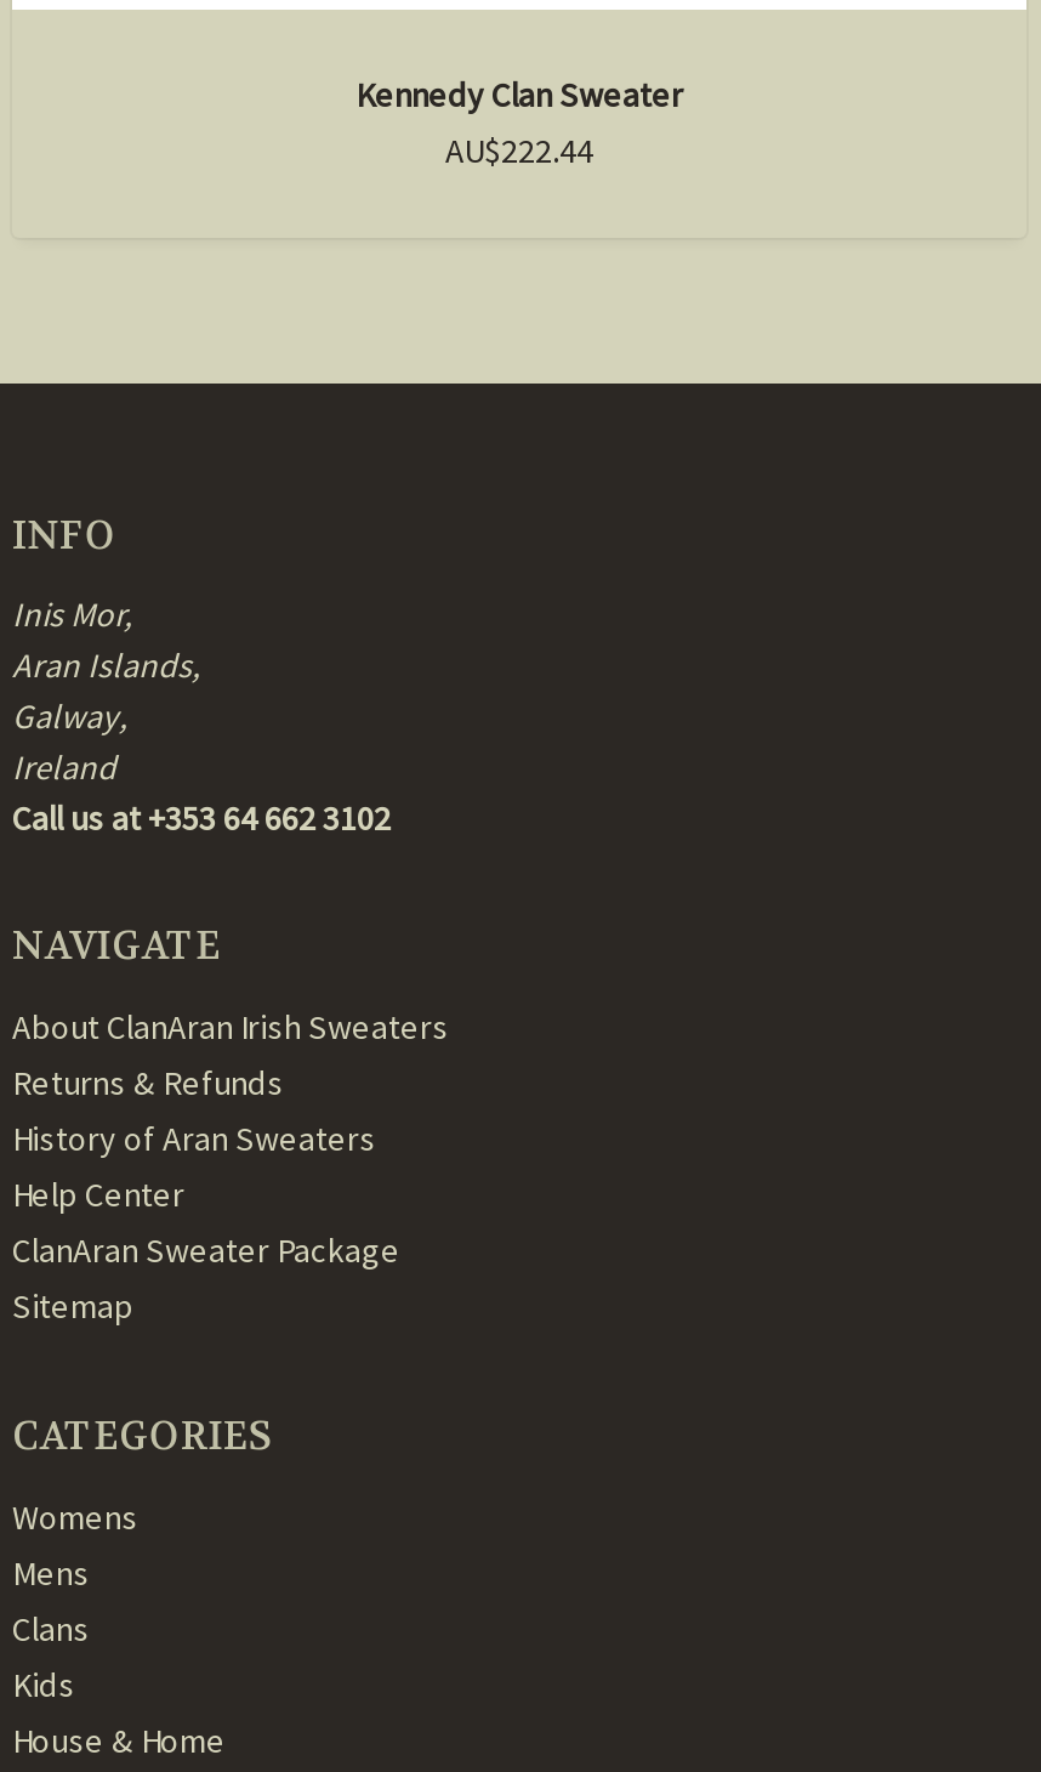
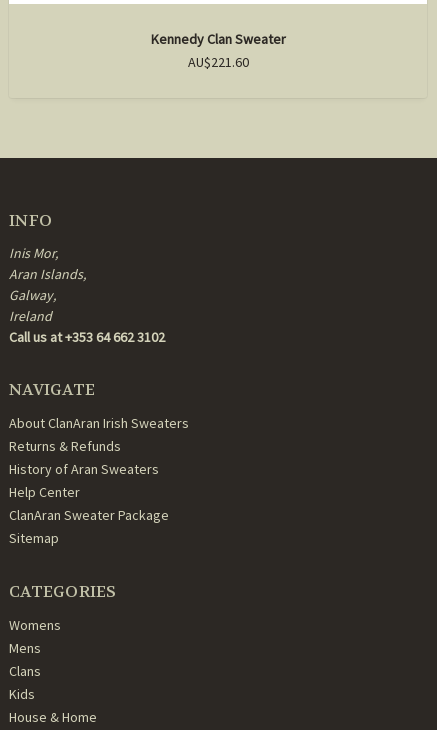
- AU$222.44
+ AU$221.60
